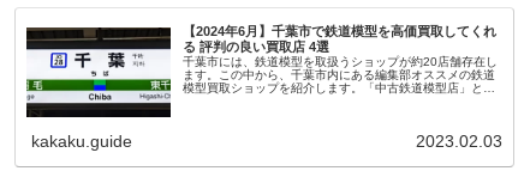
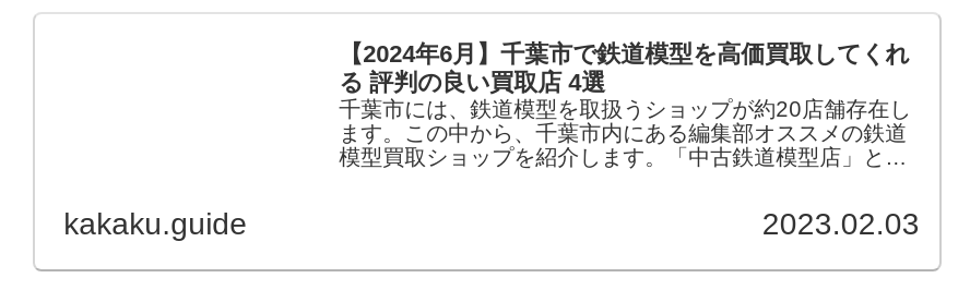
- [image]
